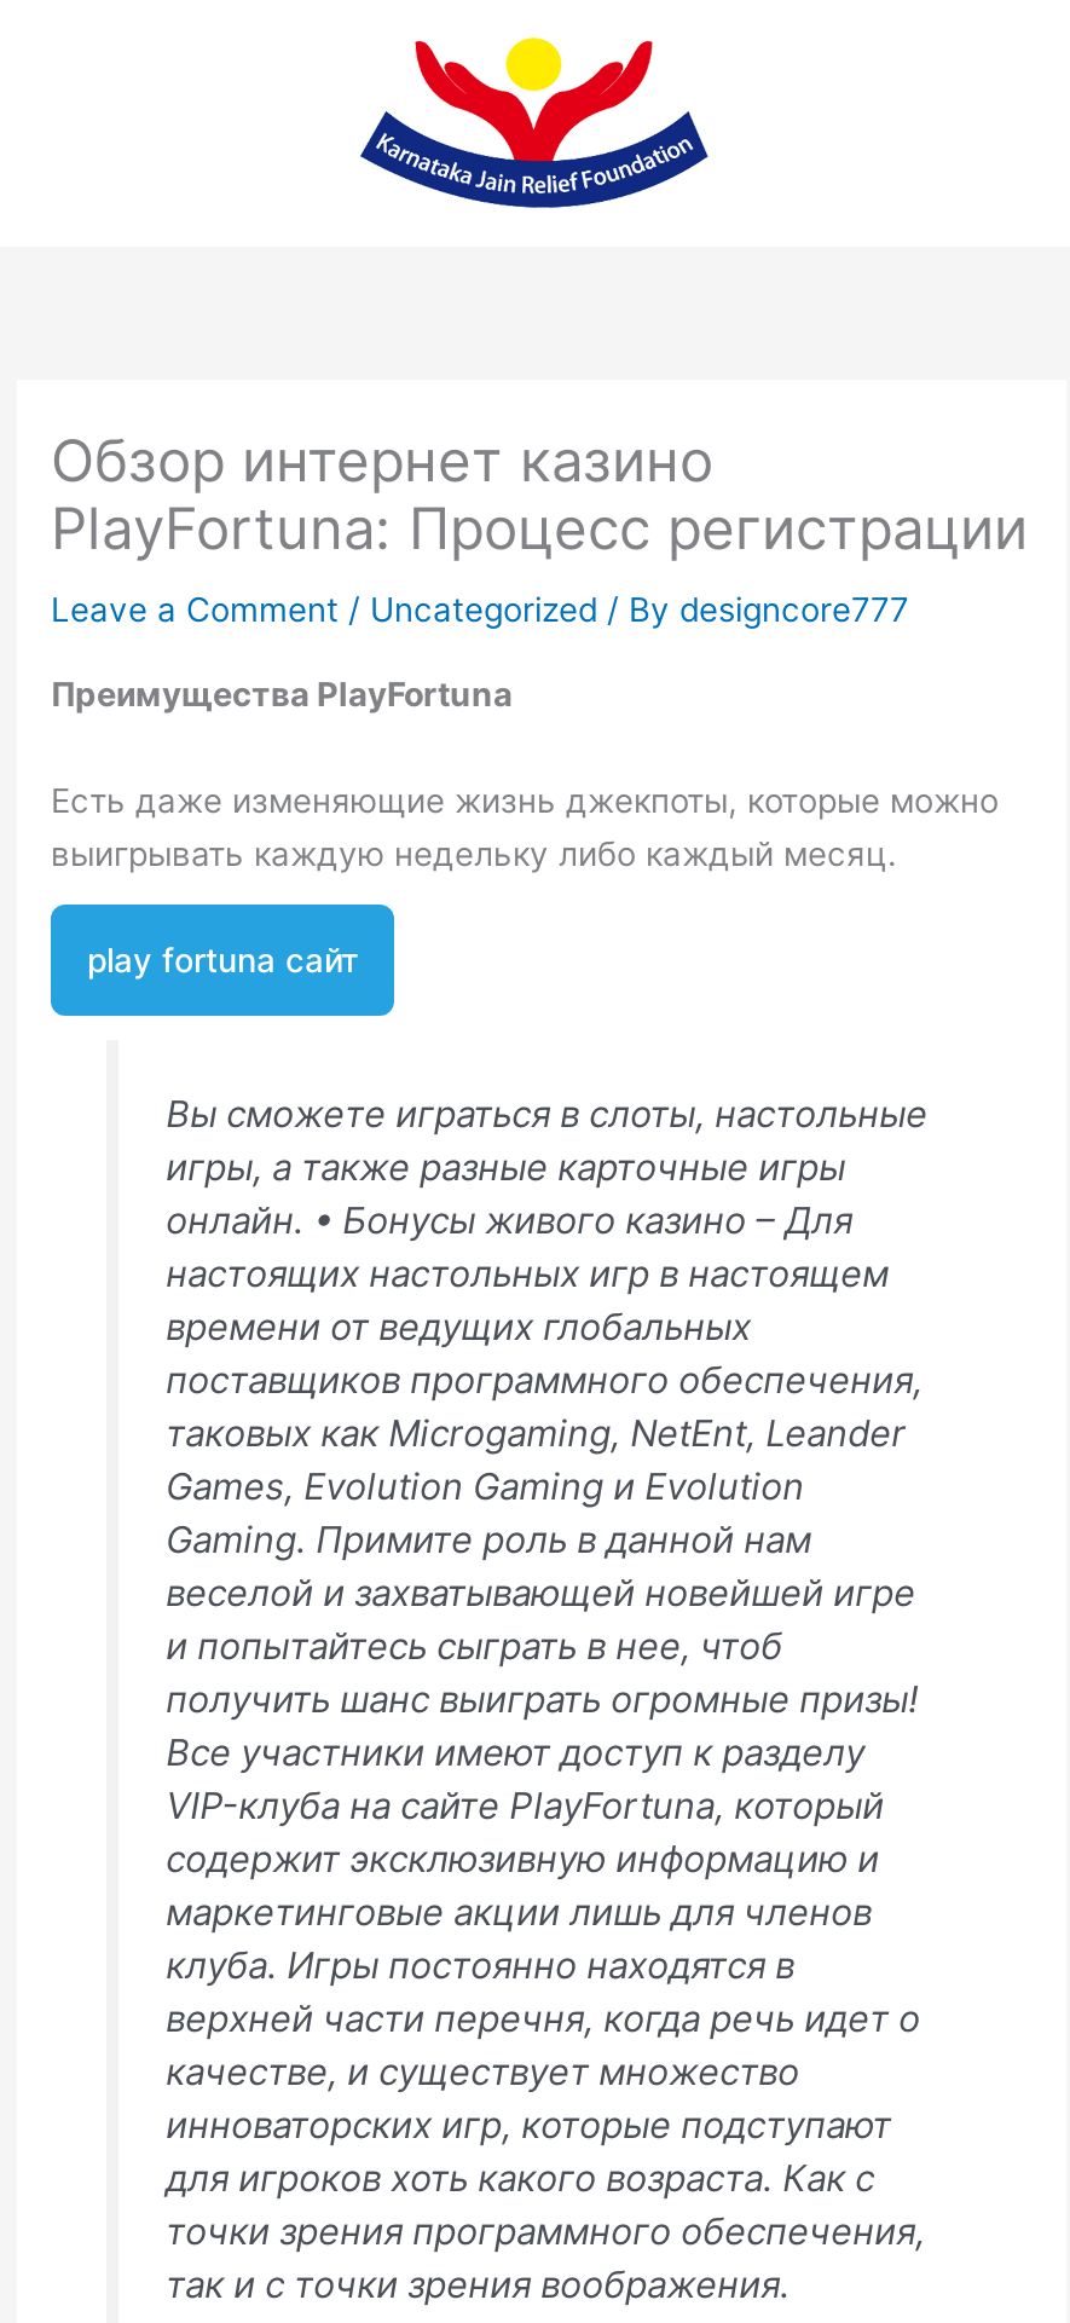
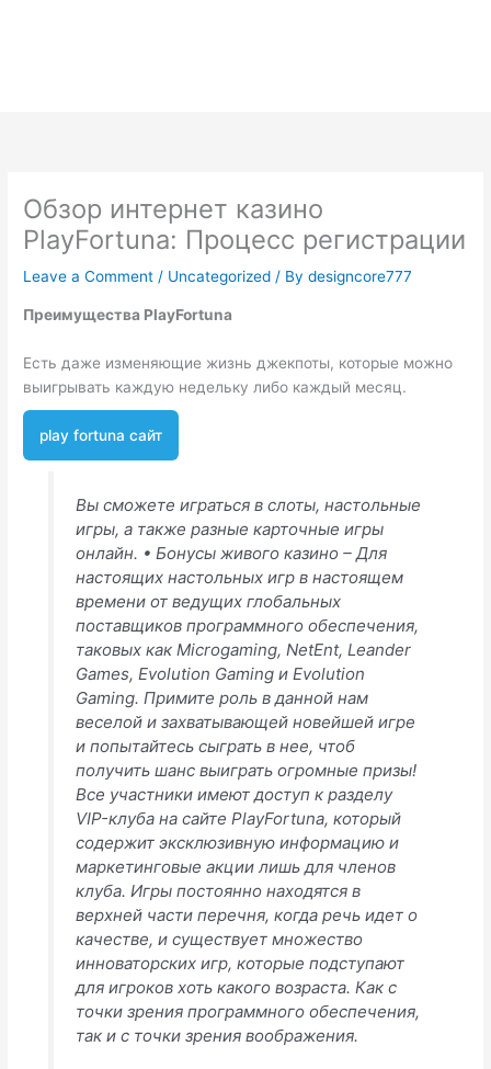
- [image]
